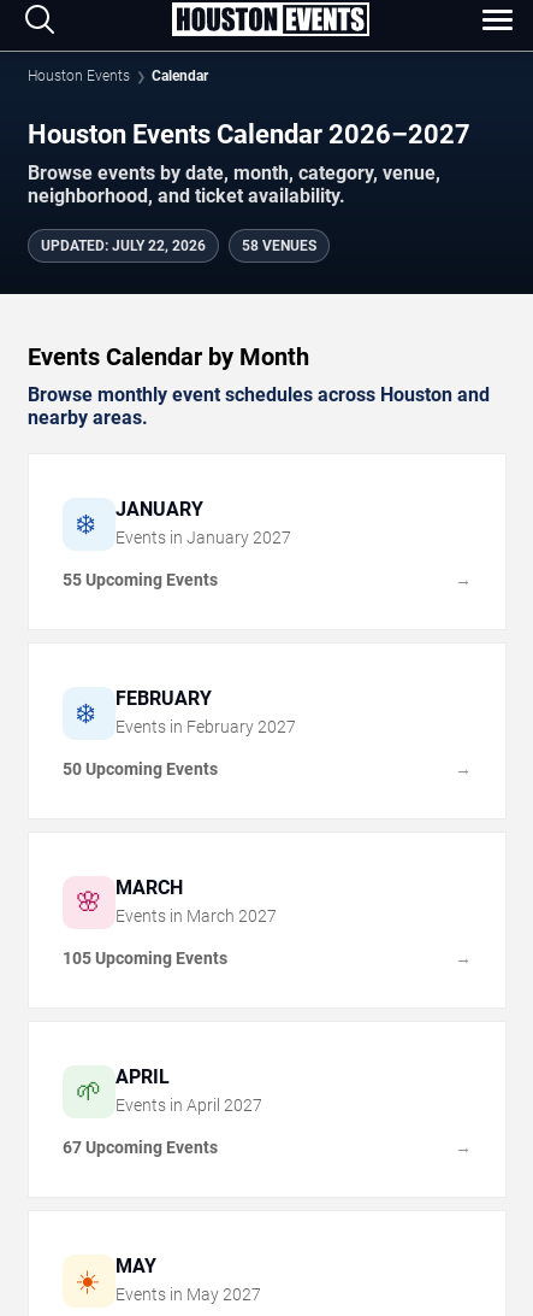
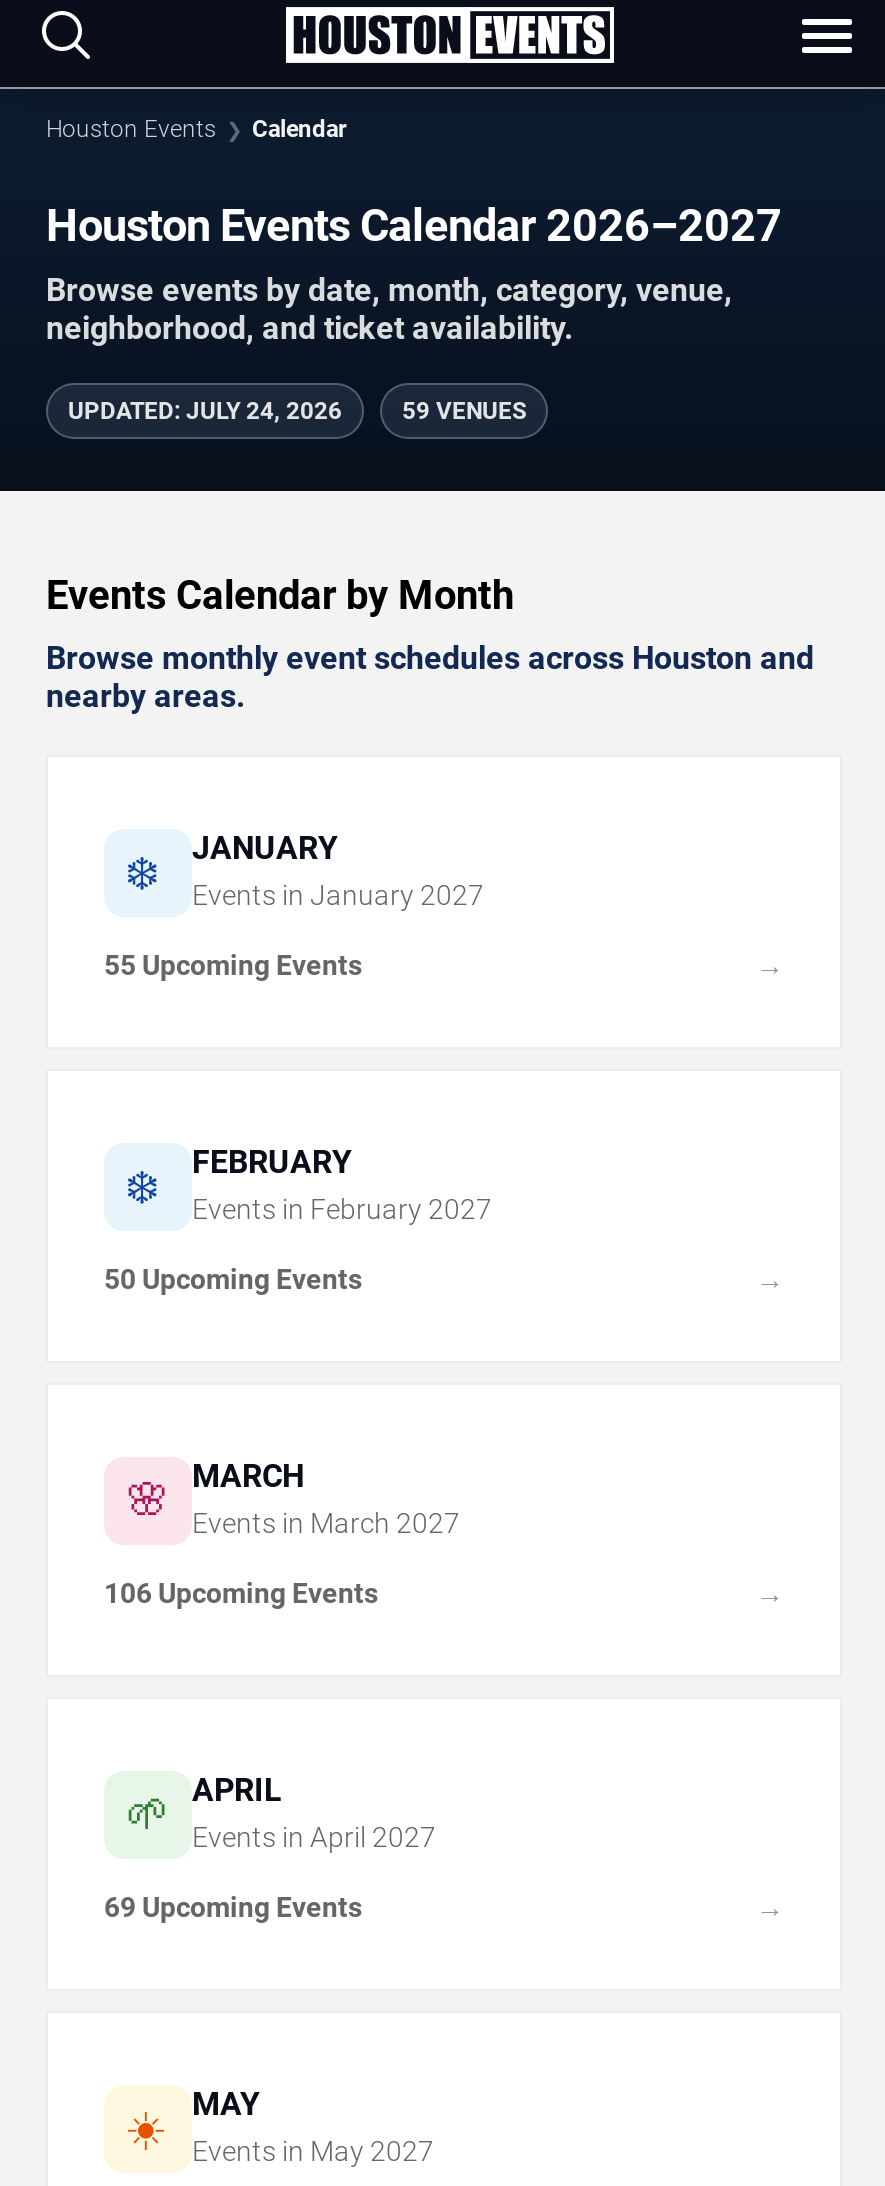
- UPDATED: JULY 22, 2026
+ UPDATED: JULY 24, 2026

- 58 VENUES
+ 59 VENUES

- 105 Upcoming Events
+ 106 Upcoming Events

- 67 Upcoming Events
+ 69 Upcoming Events
